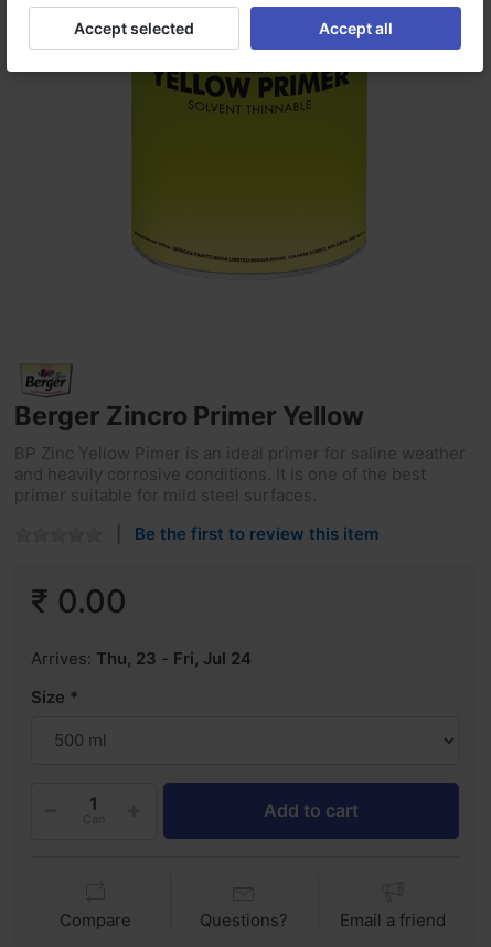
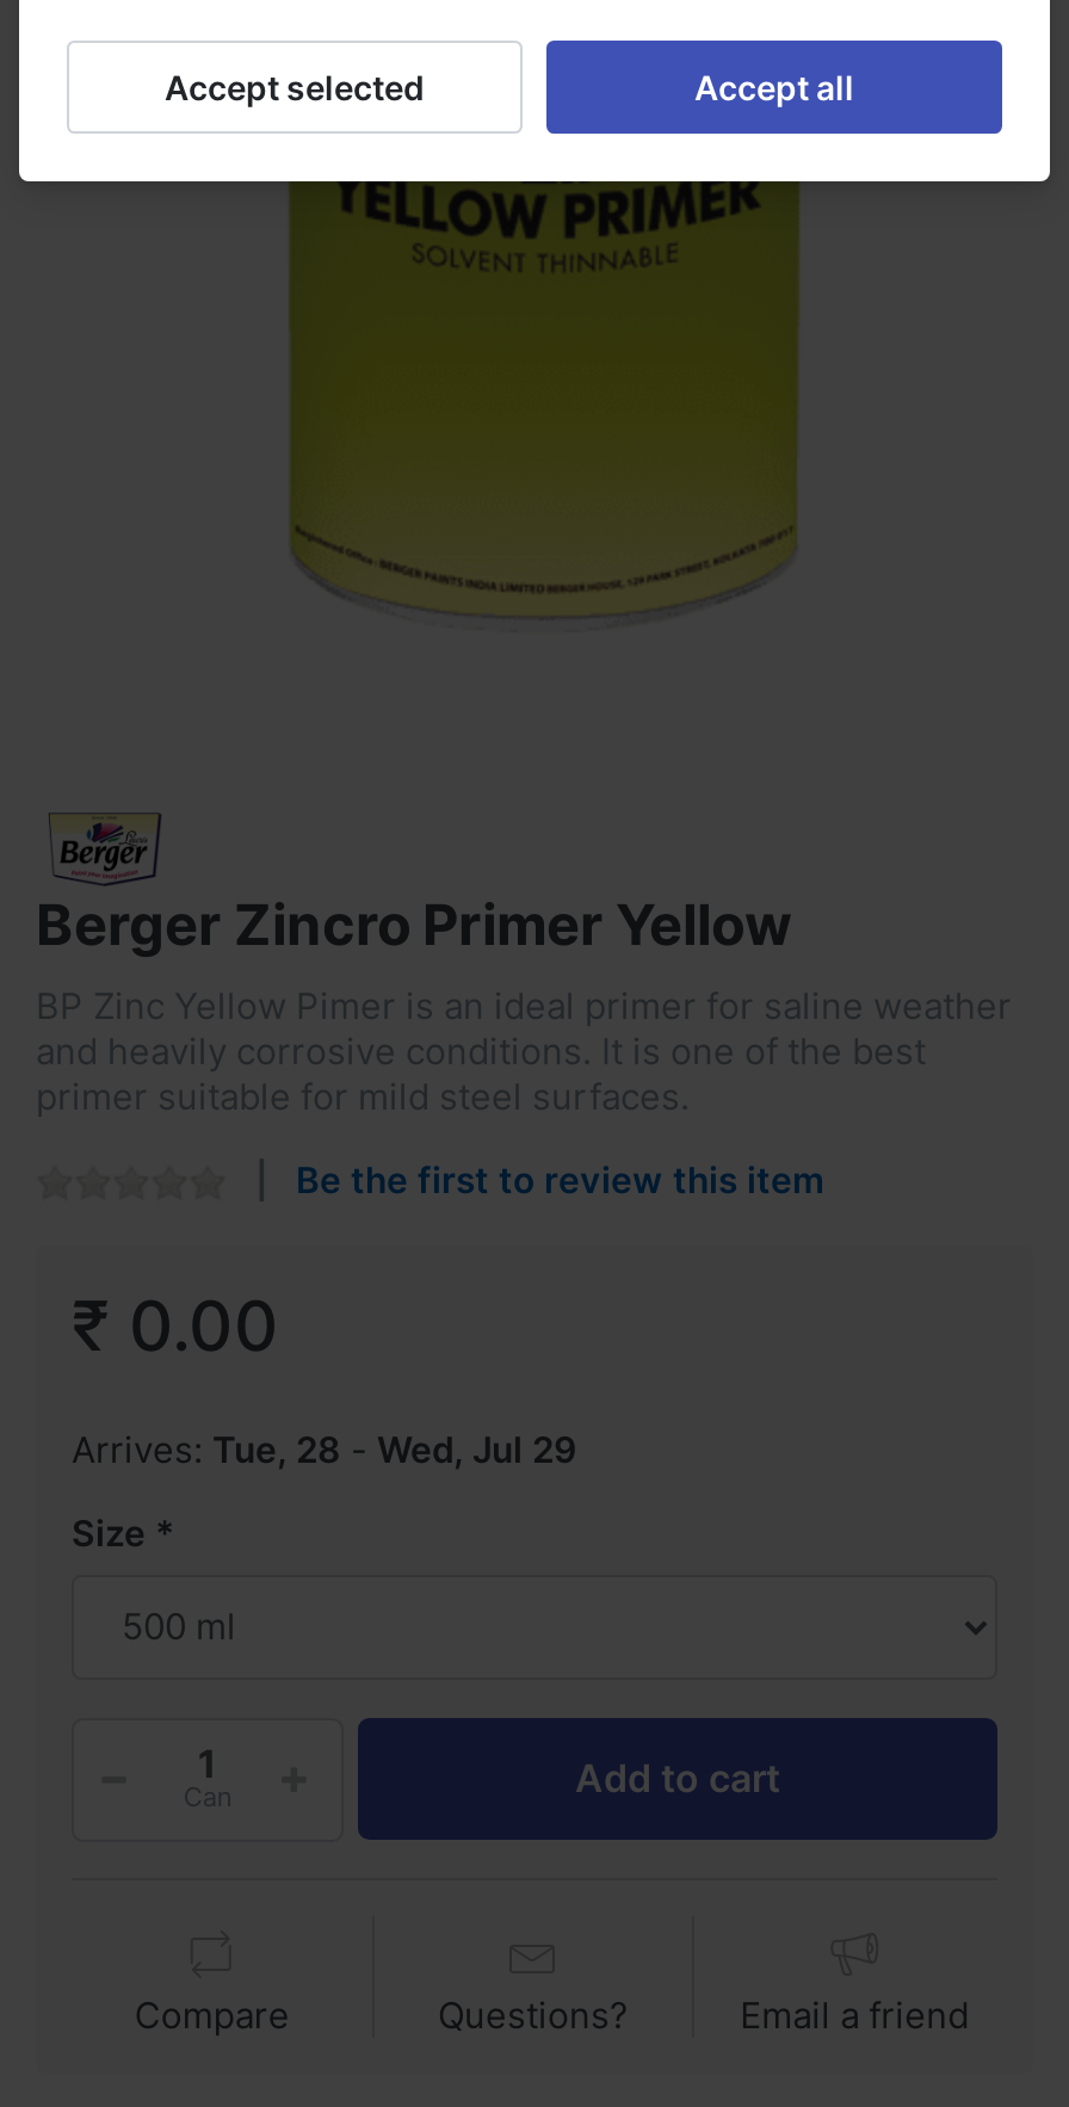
- Arrives: Thu, 23 - Fri, Jul 24
+ Arrives: Tue, 28 - Wed, Jul 29
